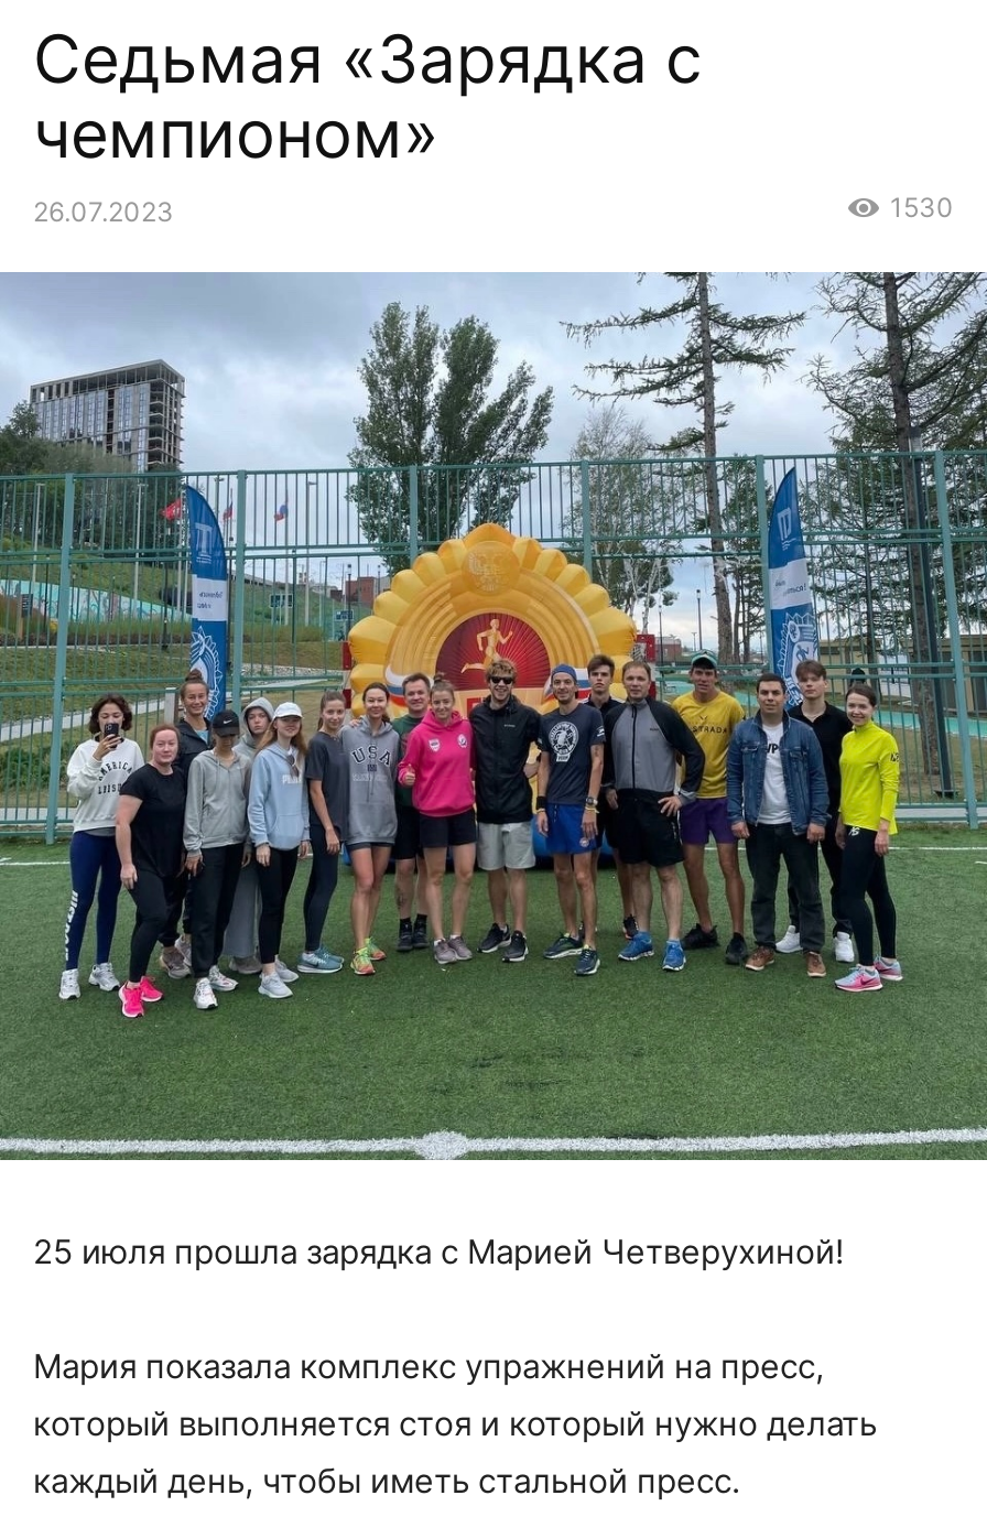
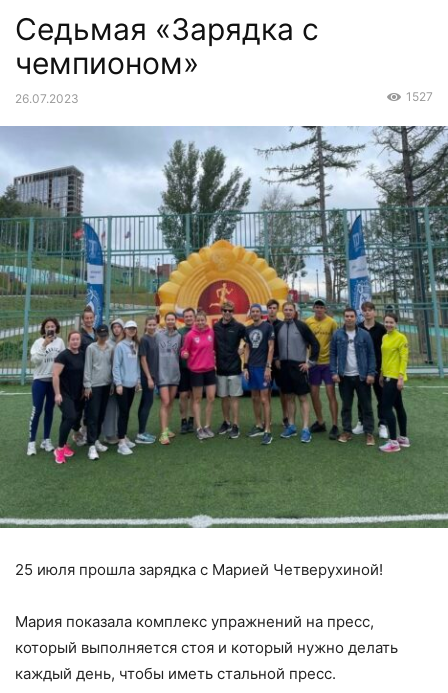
- 1530
+ 1527
